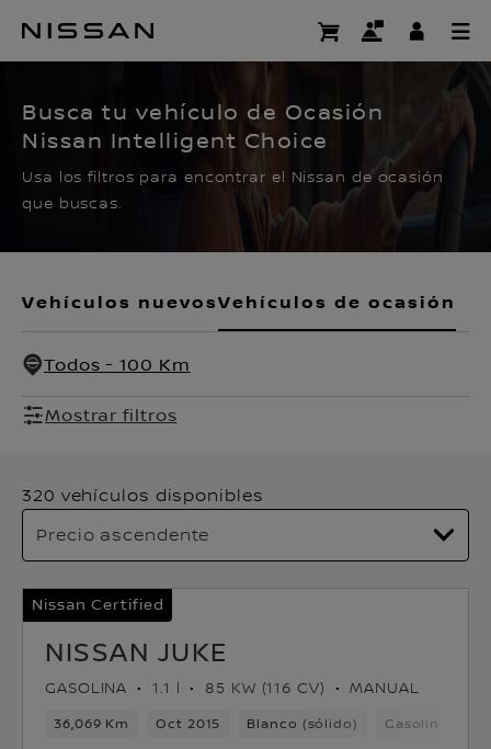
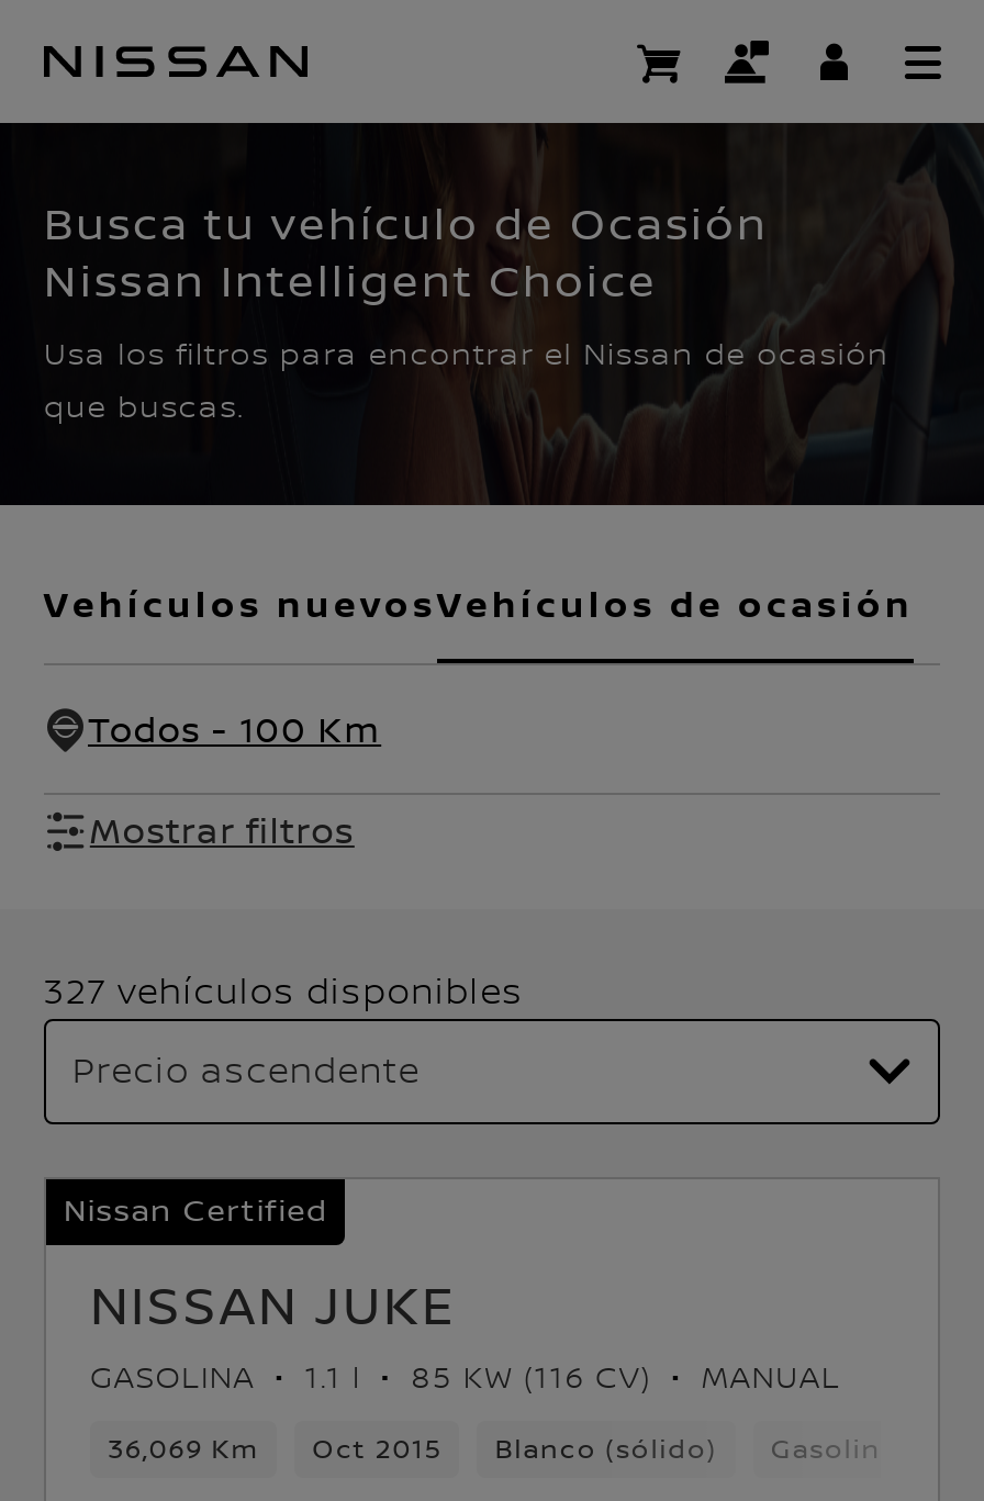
- 320 vehículos disponibles
+ 327 vehículos disponibles
